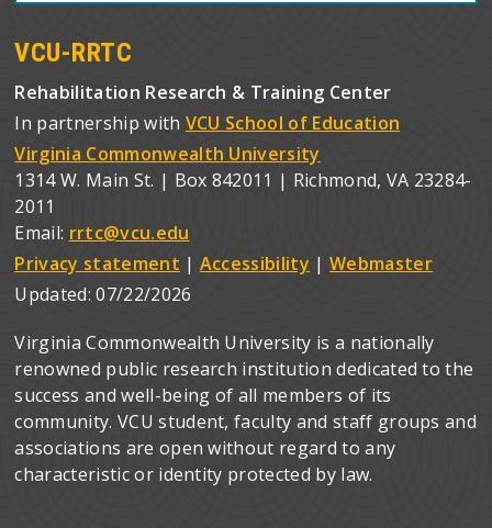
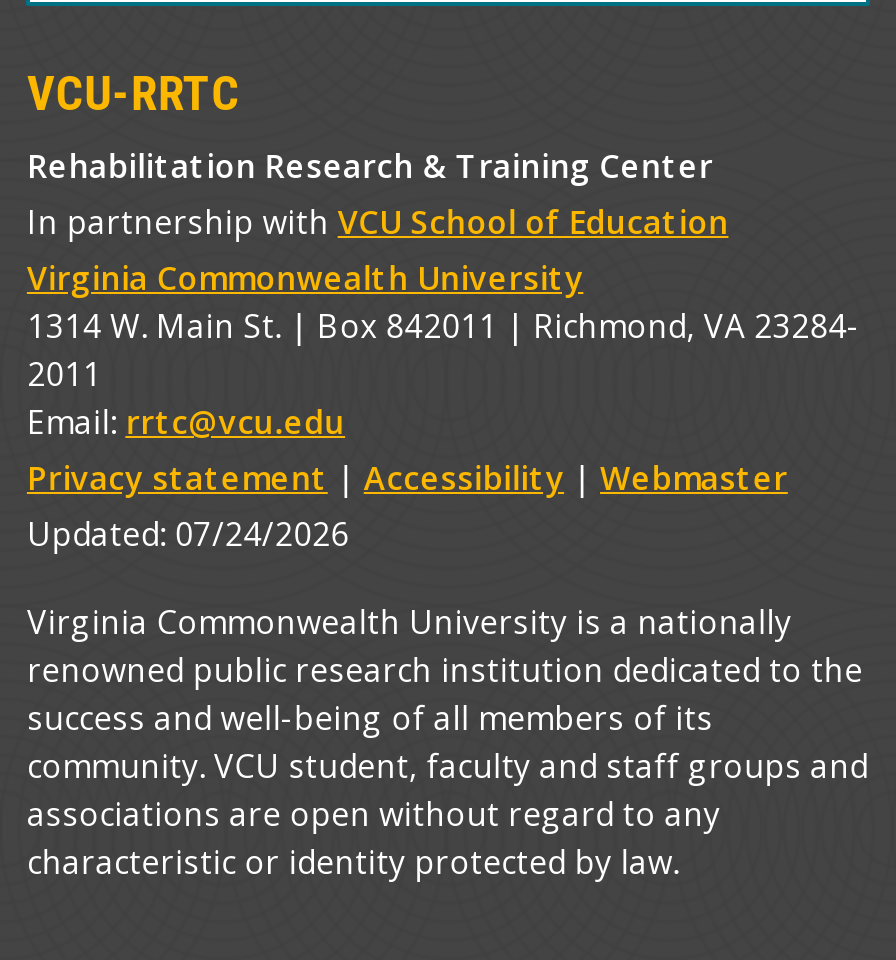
- Updated: 07/22/2026
+ Updated: 07/24/2026
